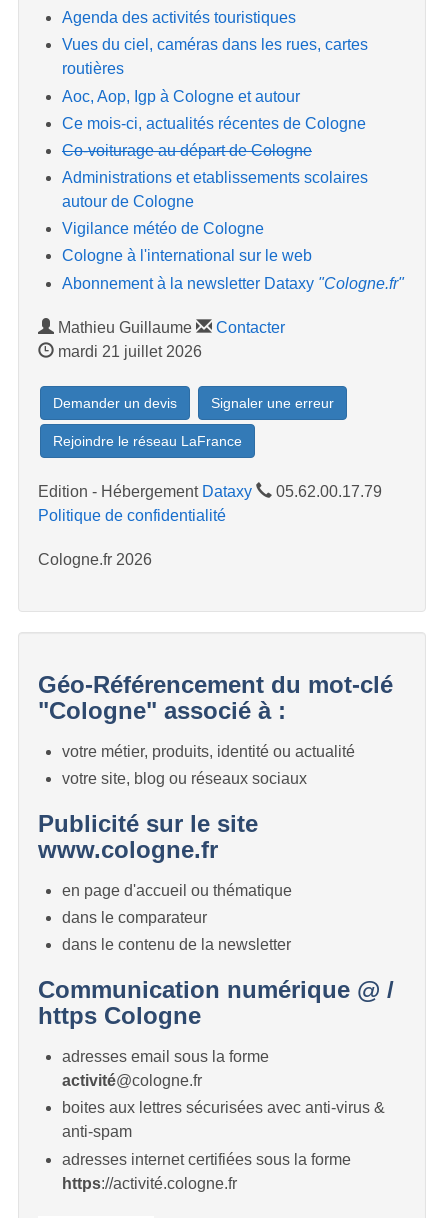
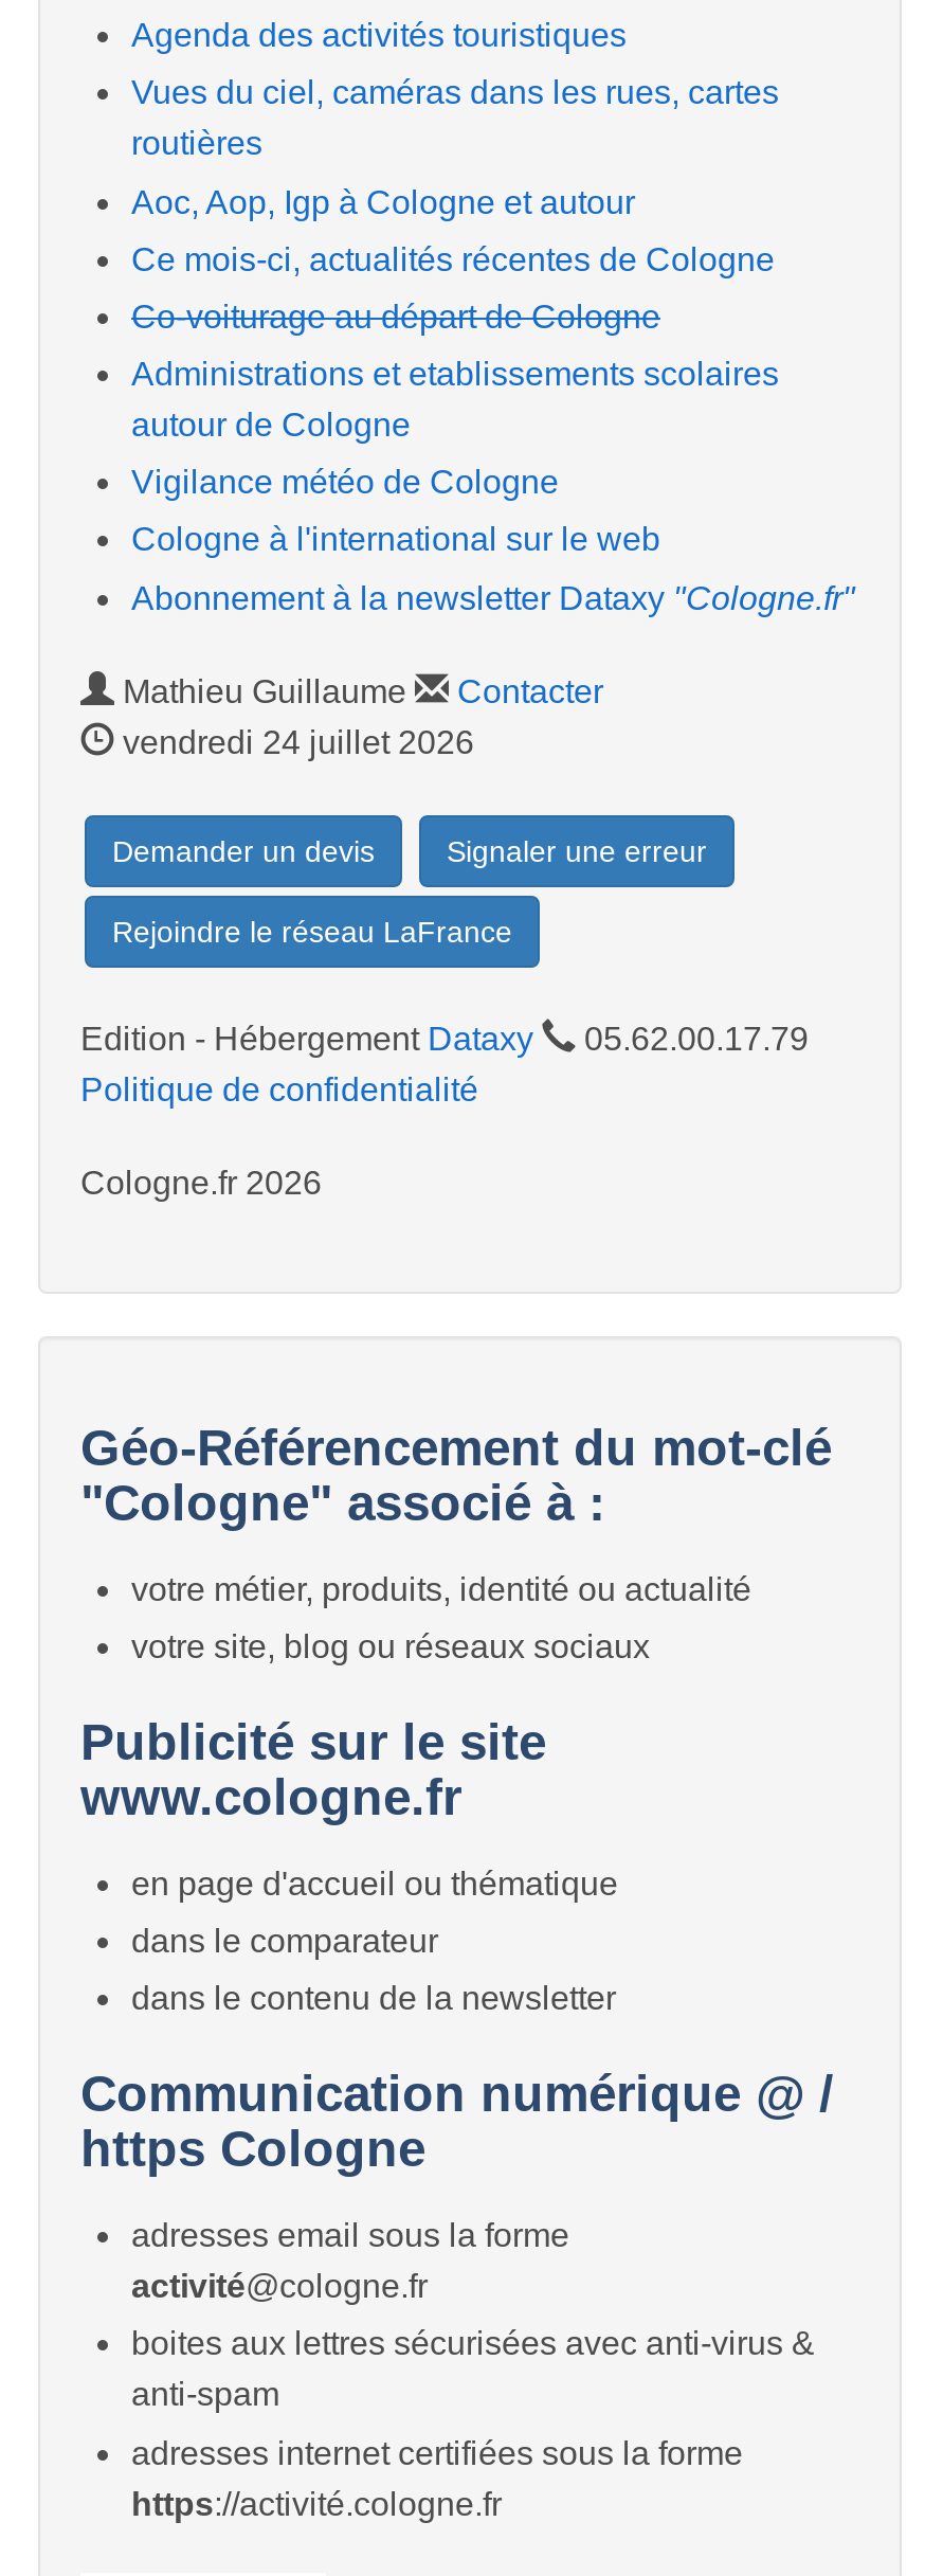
- mardi 21 juillet 2026
+ vendredi 24 juillet 2026
